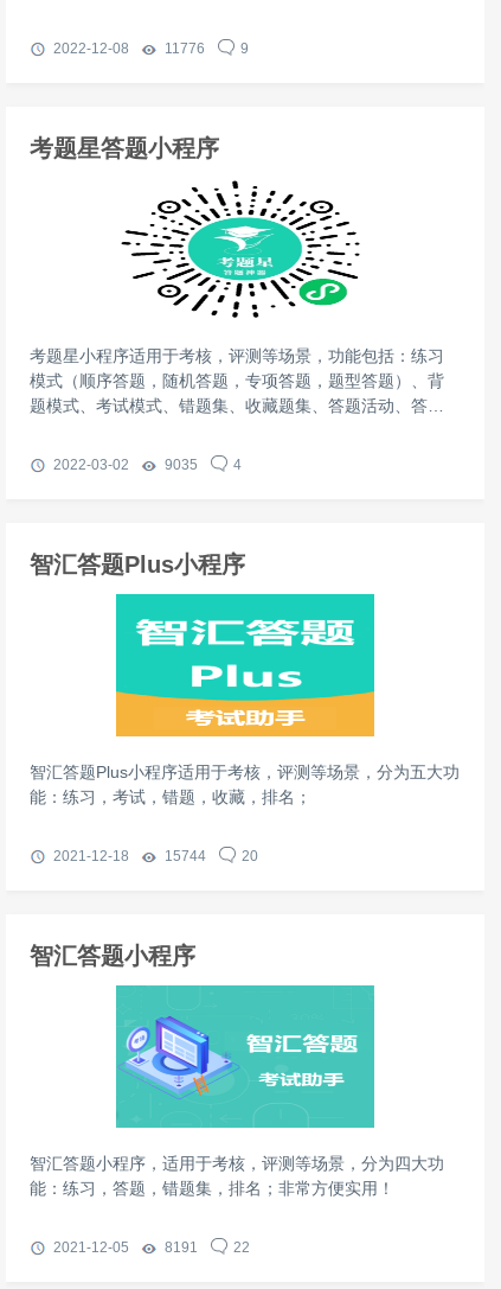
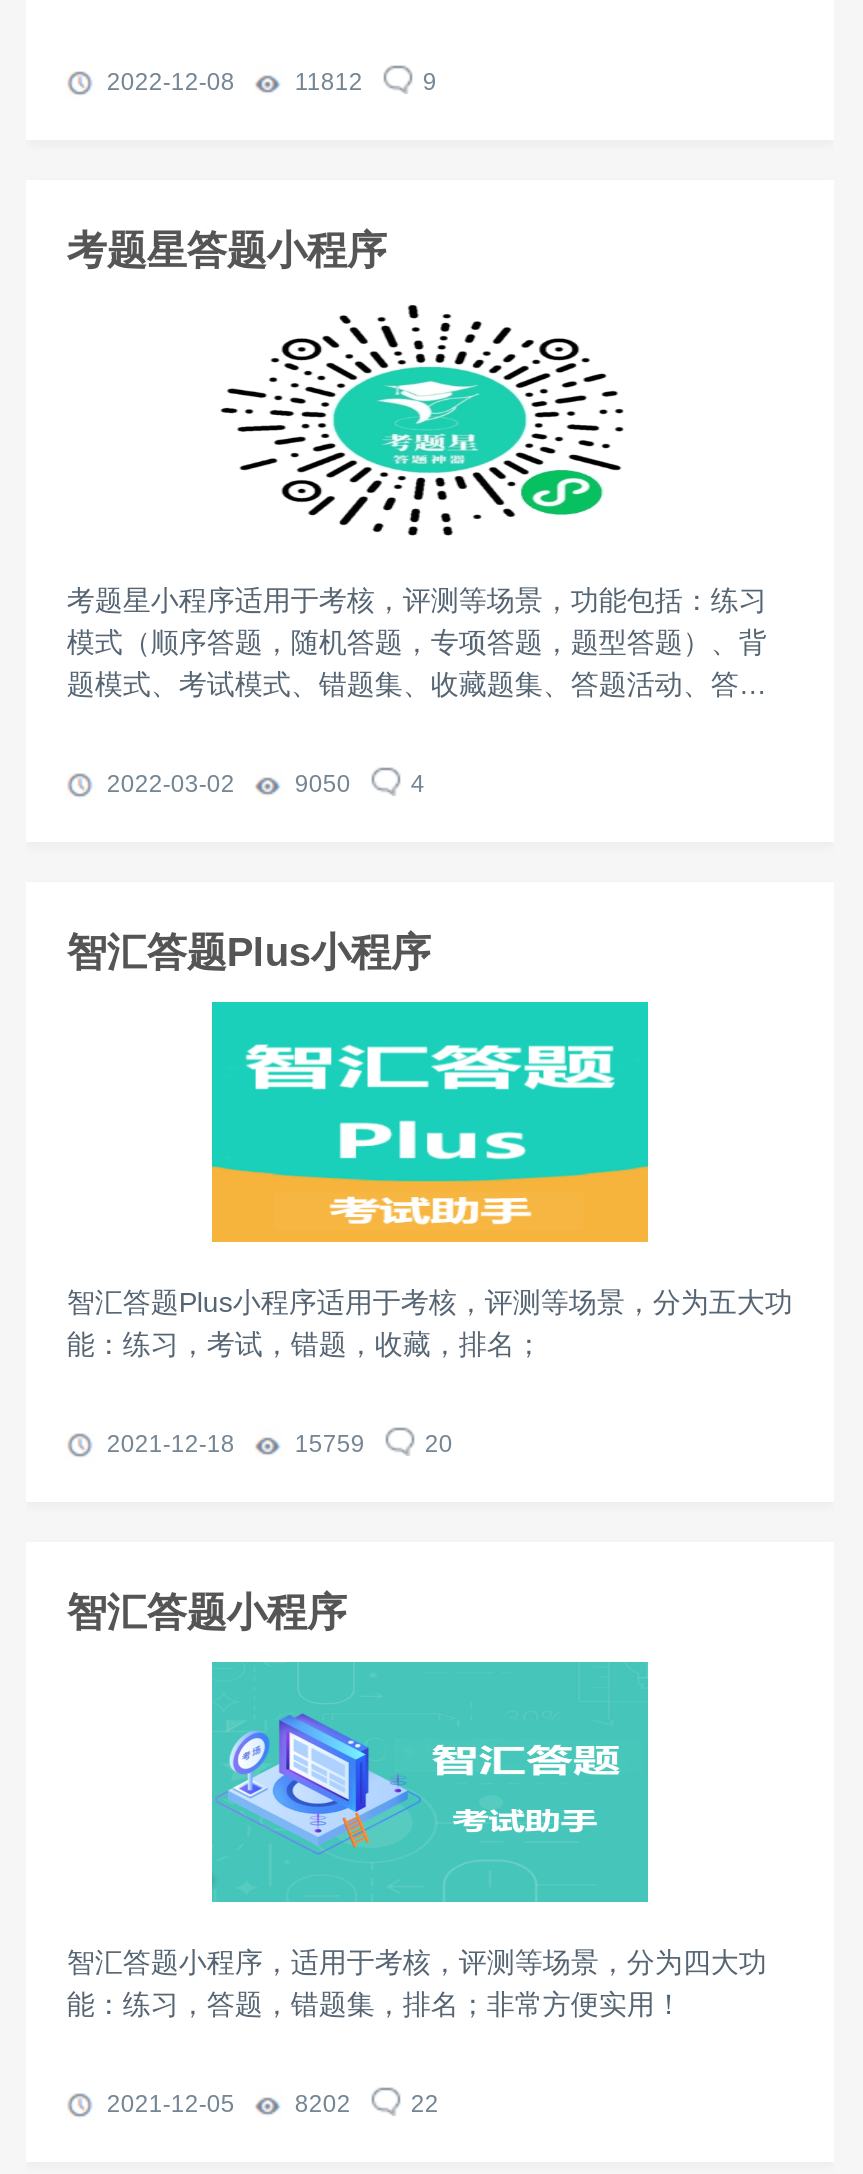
- 11776
+ 11812

- 9035
+ 9050

- 15744
+ 15759

- 8191
+ 8202
